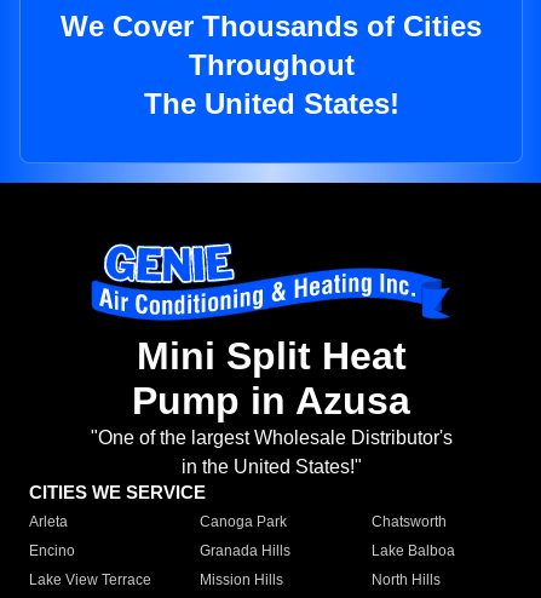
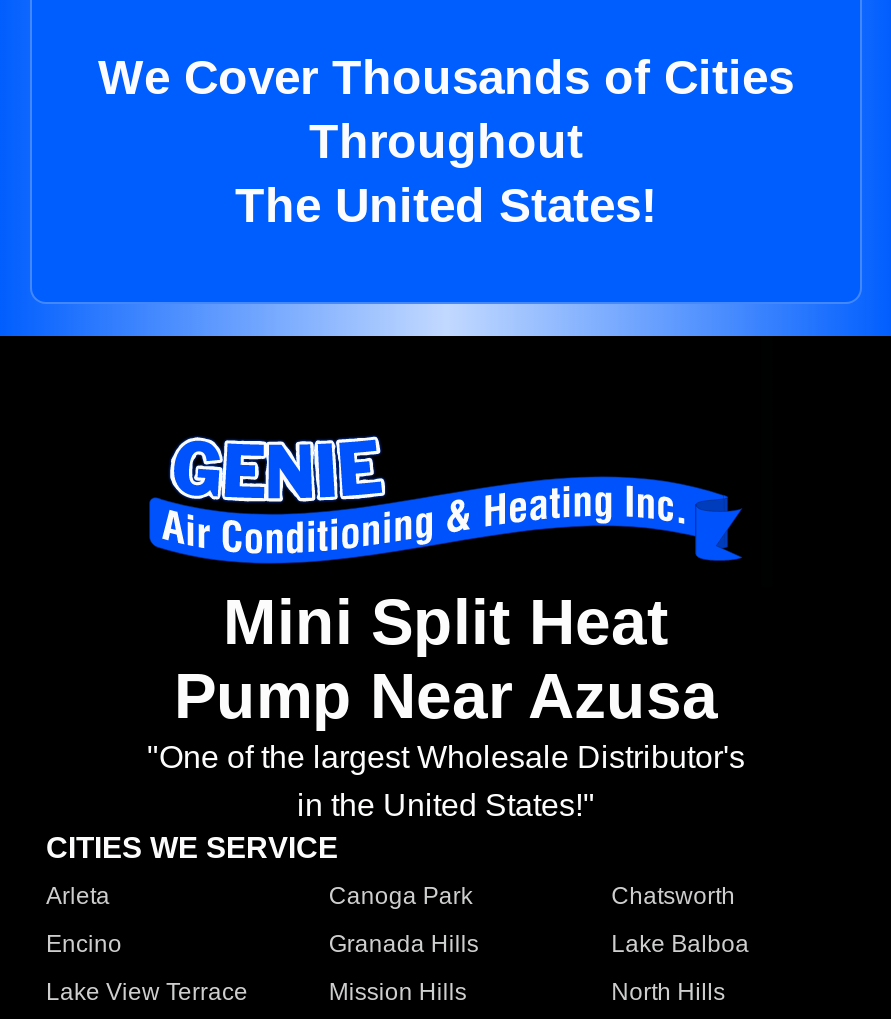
- Pump in Azusa
+ Pump Near Azusa
